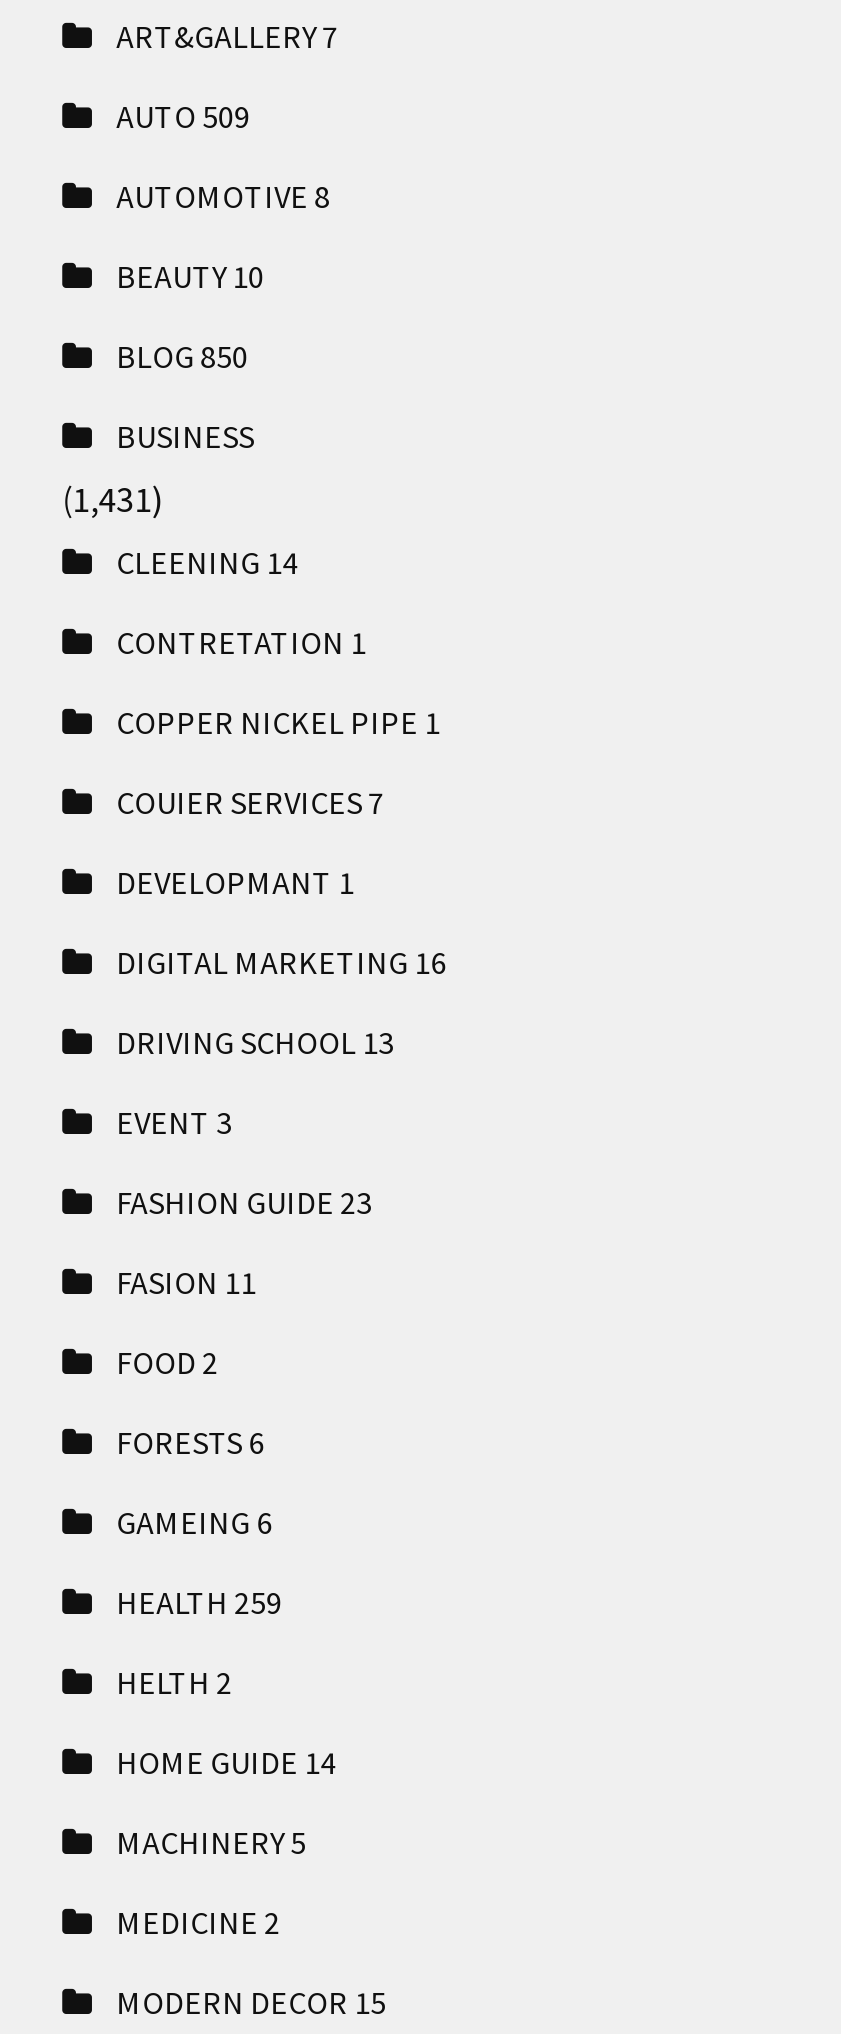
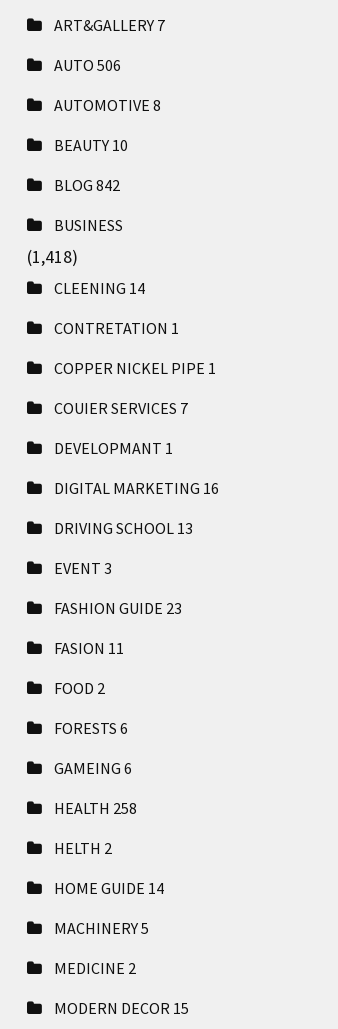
- AUTO 509
+ AUTO 506

- BLOG 850
+ BLOG 842

- (1,431)
+ (1,418)

- HEALTH 259
+ HEALTH 258
